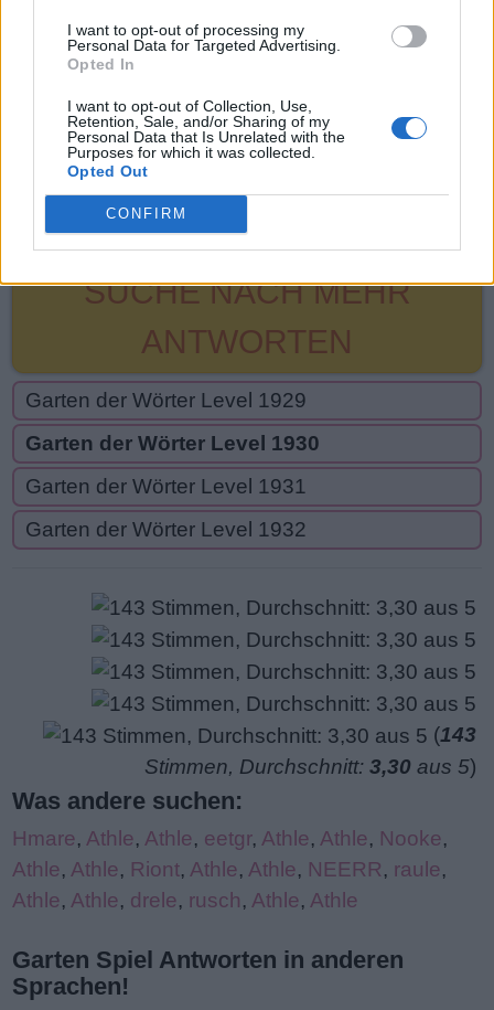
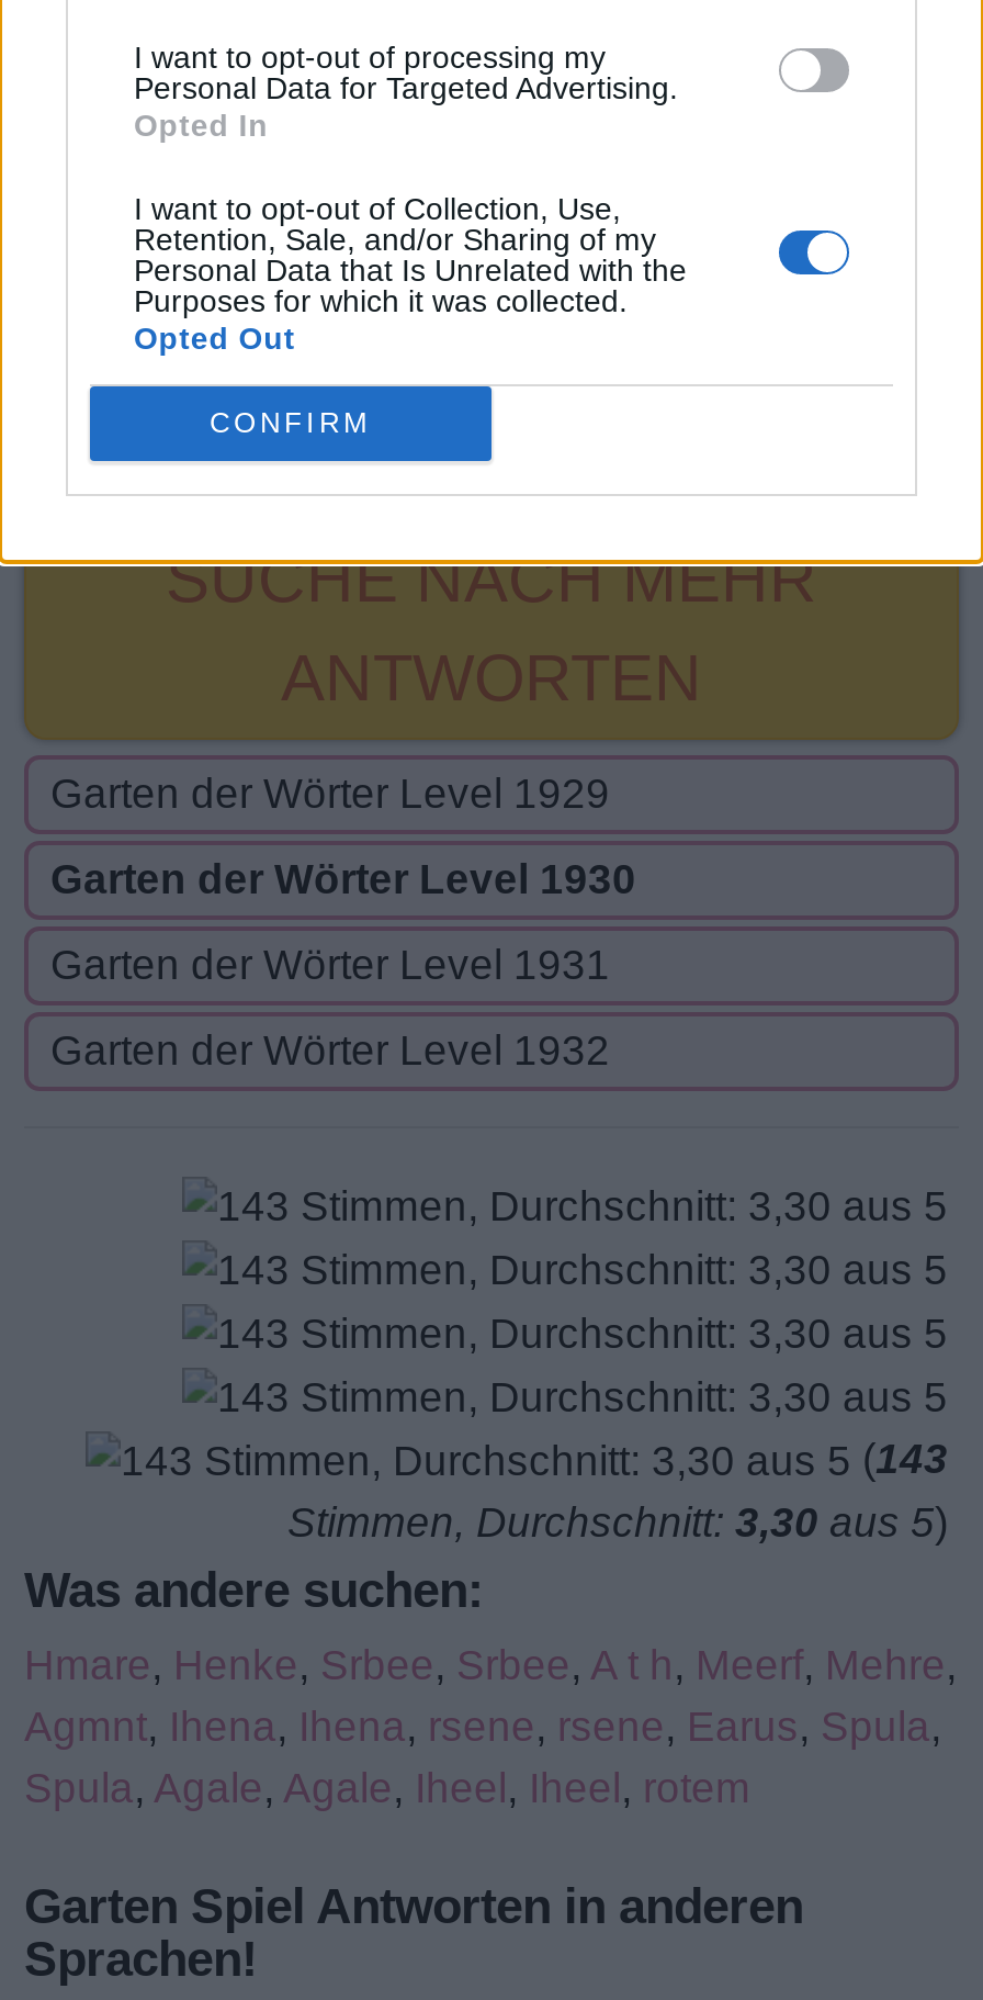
- Hmare, Athle, Athle, eetgr, Athle, Athle, Nooke,
- Athle, Athle, Riont, Athle, Athle, NEERR, raule,
- Athle, Athle, drele, rusch, Athle, Athle
+ Hmare, Henke, Srbee, Srbee, A t h, Meerf, Mehre,
+ Agmnt, Ihena, Ihena, rsene, rsene, Earus, Spula,
+ Spula, Agale, Agale, Iheel, Iheel, rotem
